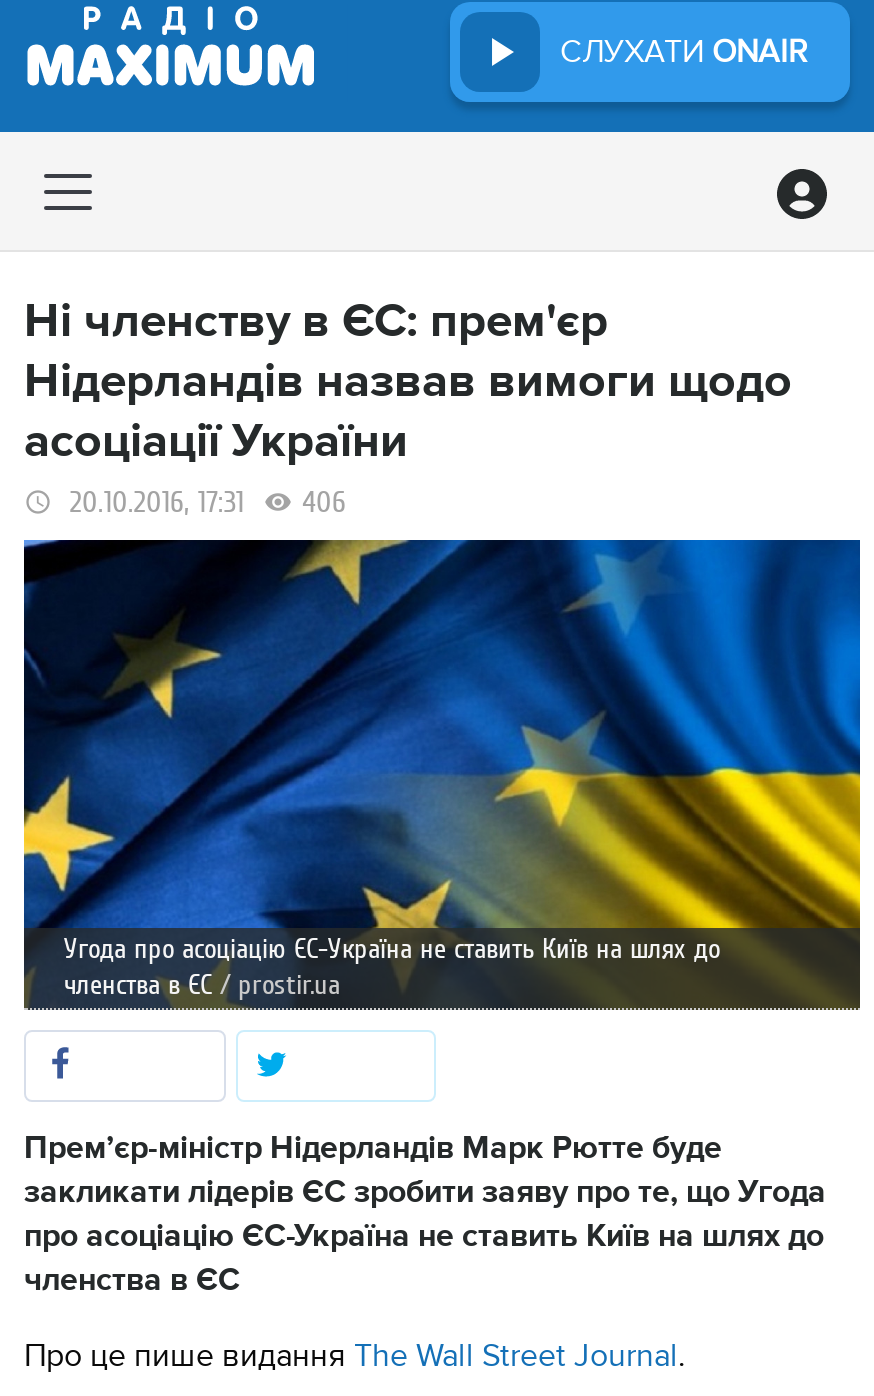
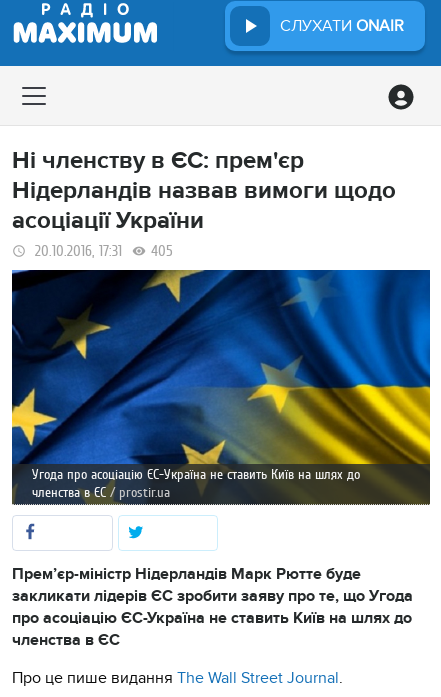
- 20.10.2016, 17:31 406
+ 20.10.2016, 17:31 405
